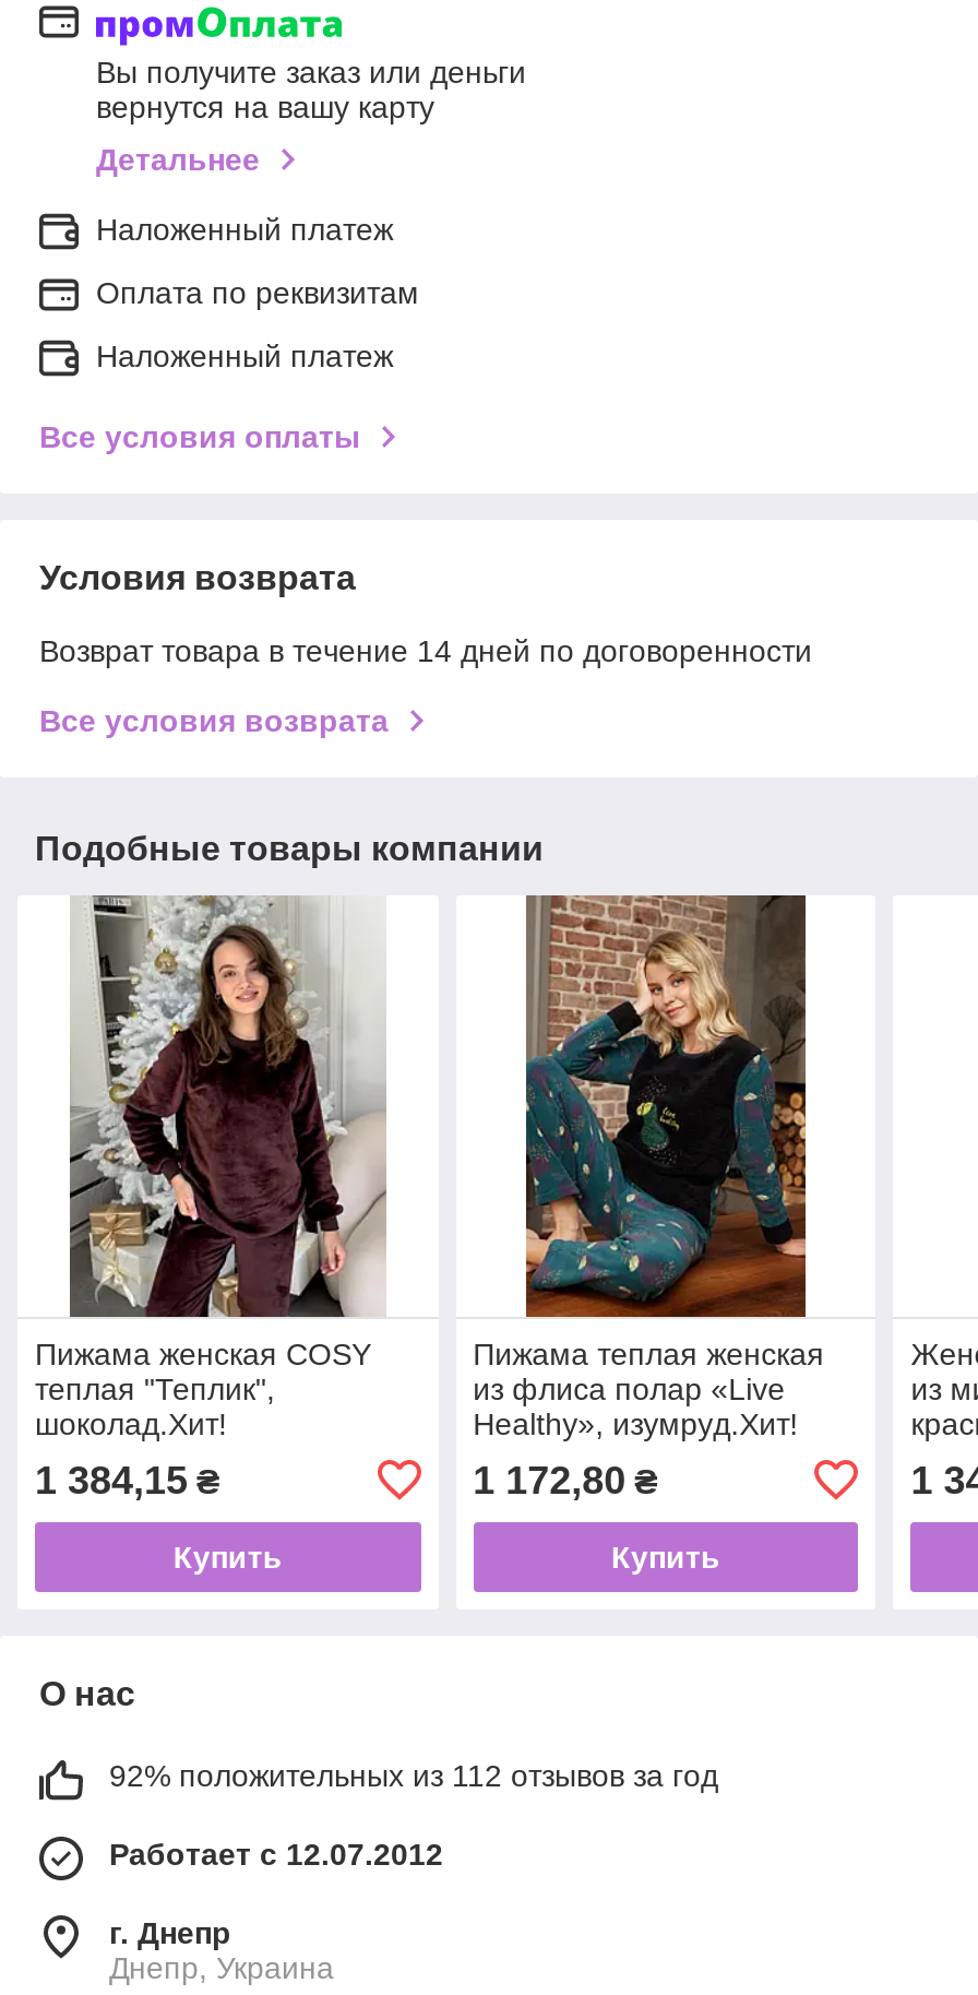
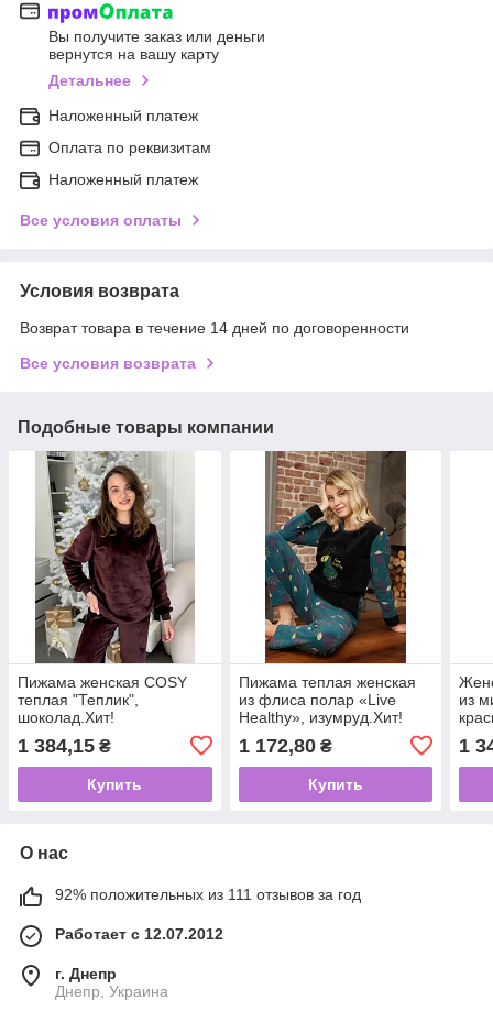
- 92% положительных из 112 отзывов за год
+ 92% положительных из 111 отзывов за год
